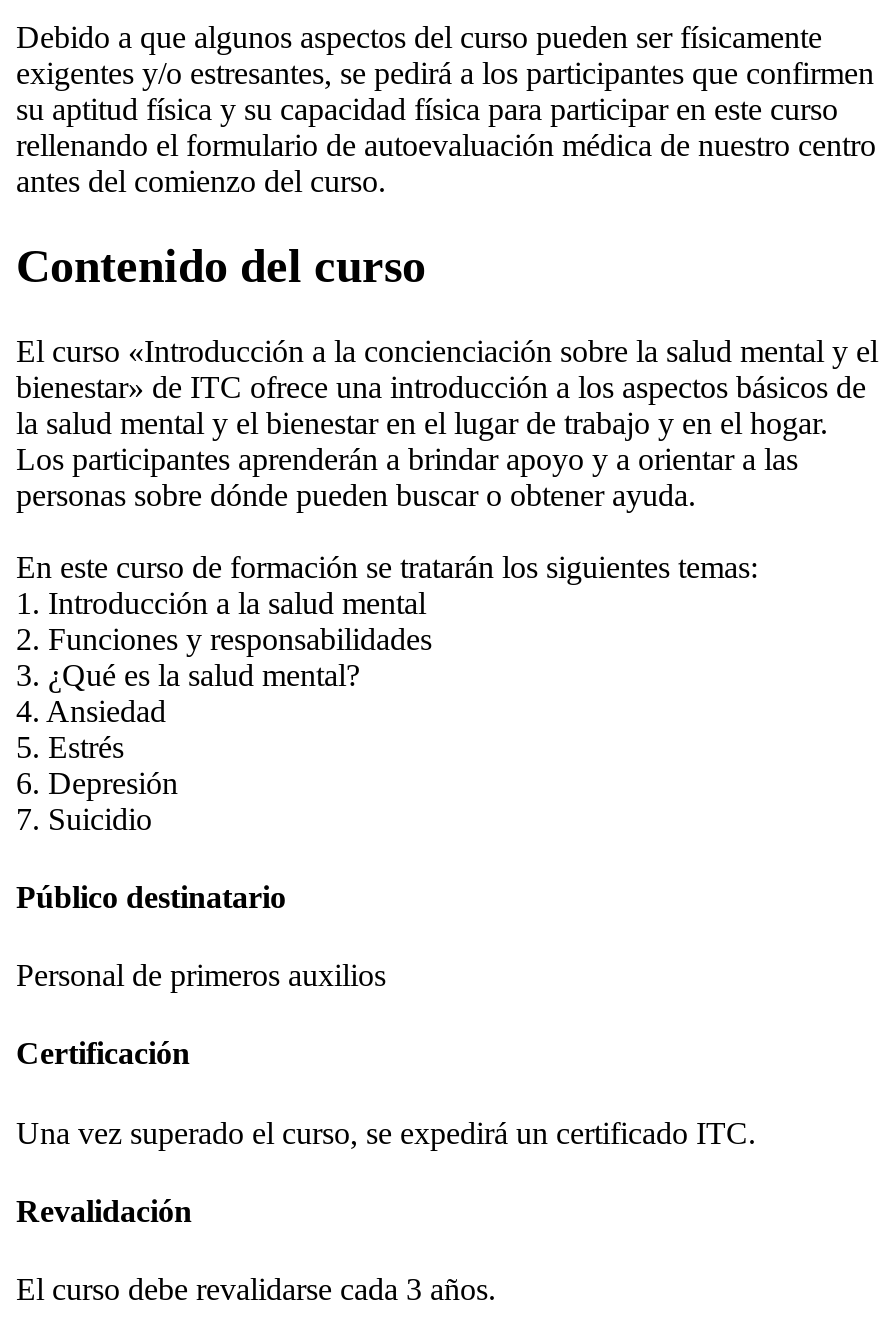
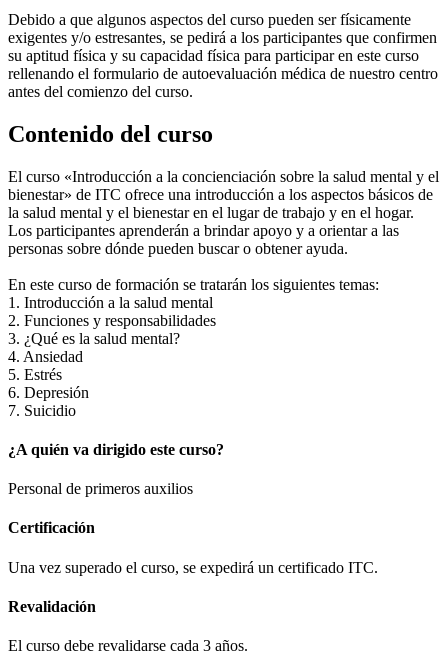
- Público destinatario
+ ¿A quién va dirigido este curso?
